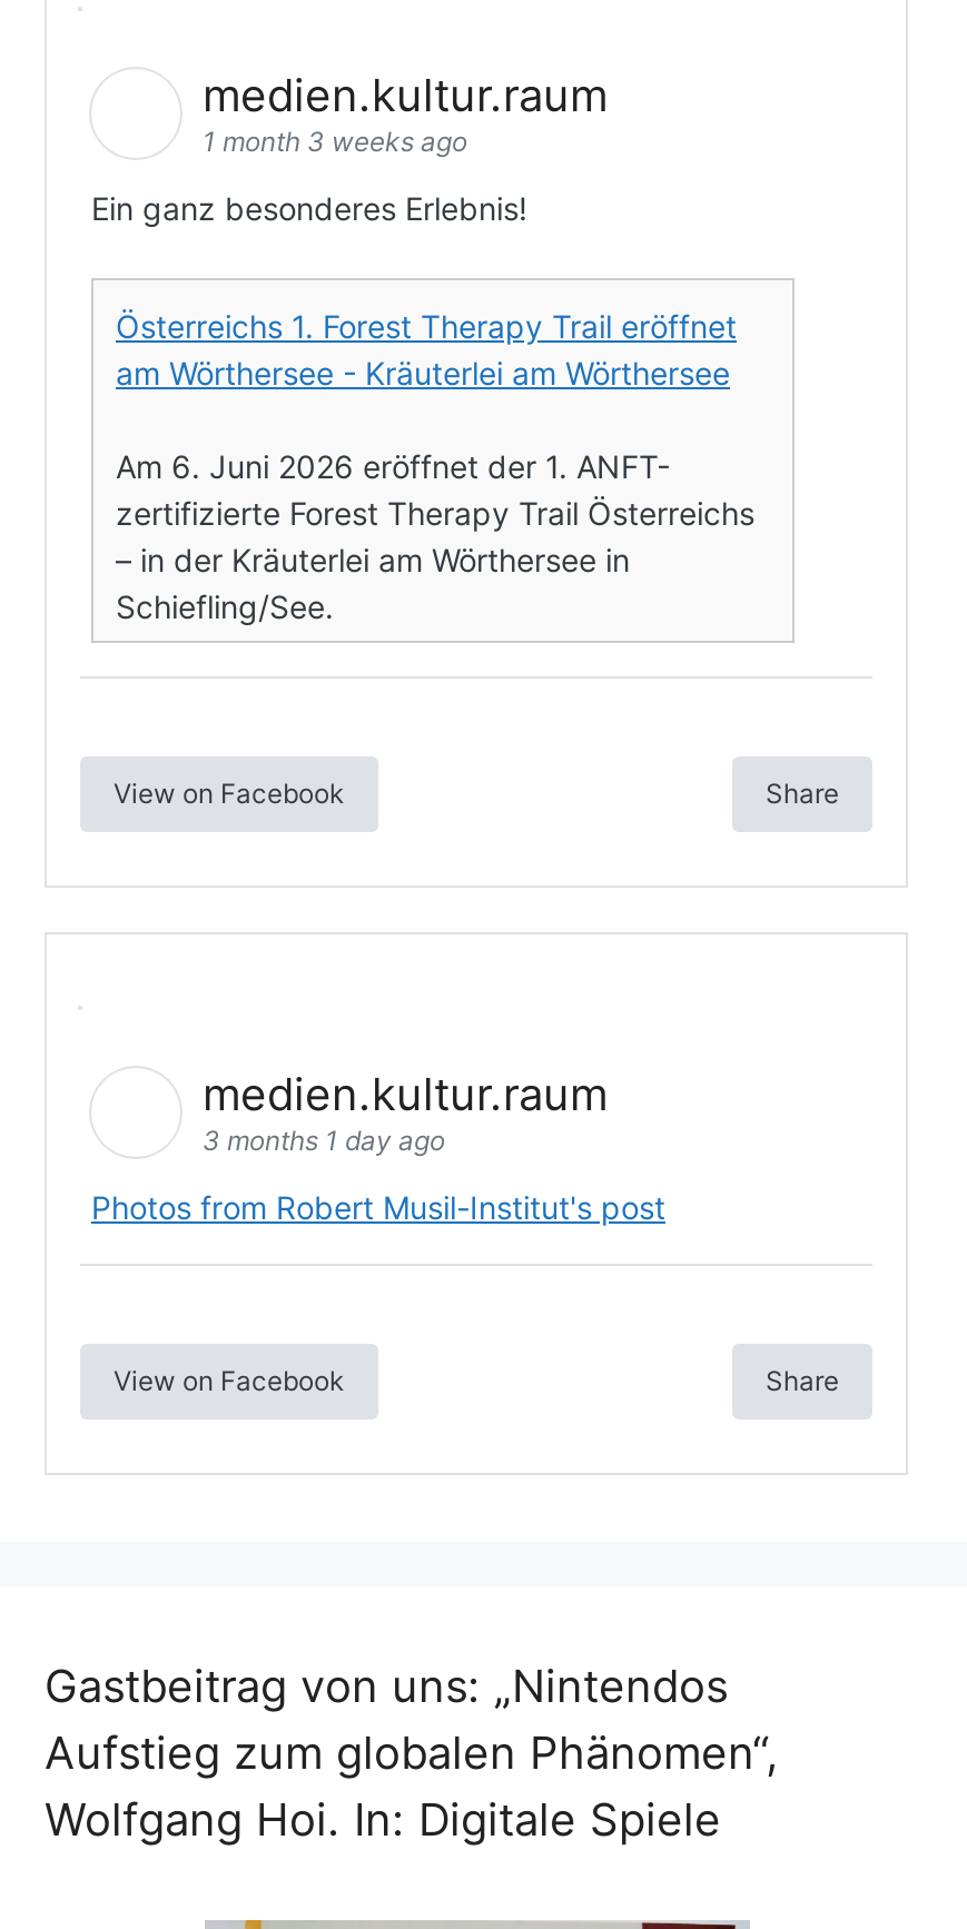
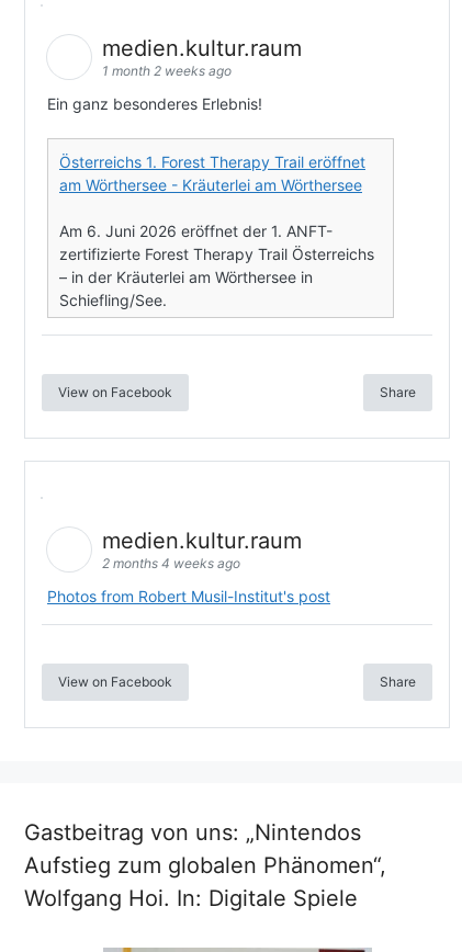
- 1 month 3 weeks ago
+ 1 month 2 weeks ago

- 3 months 1 day ago
+ 2 months 4 weeks ago
